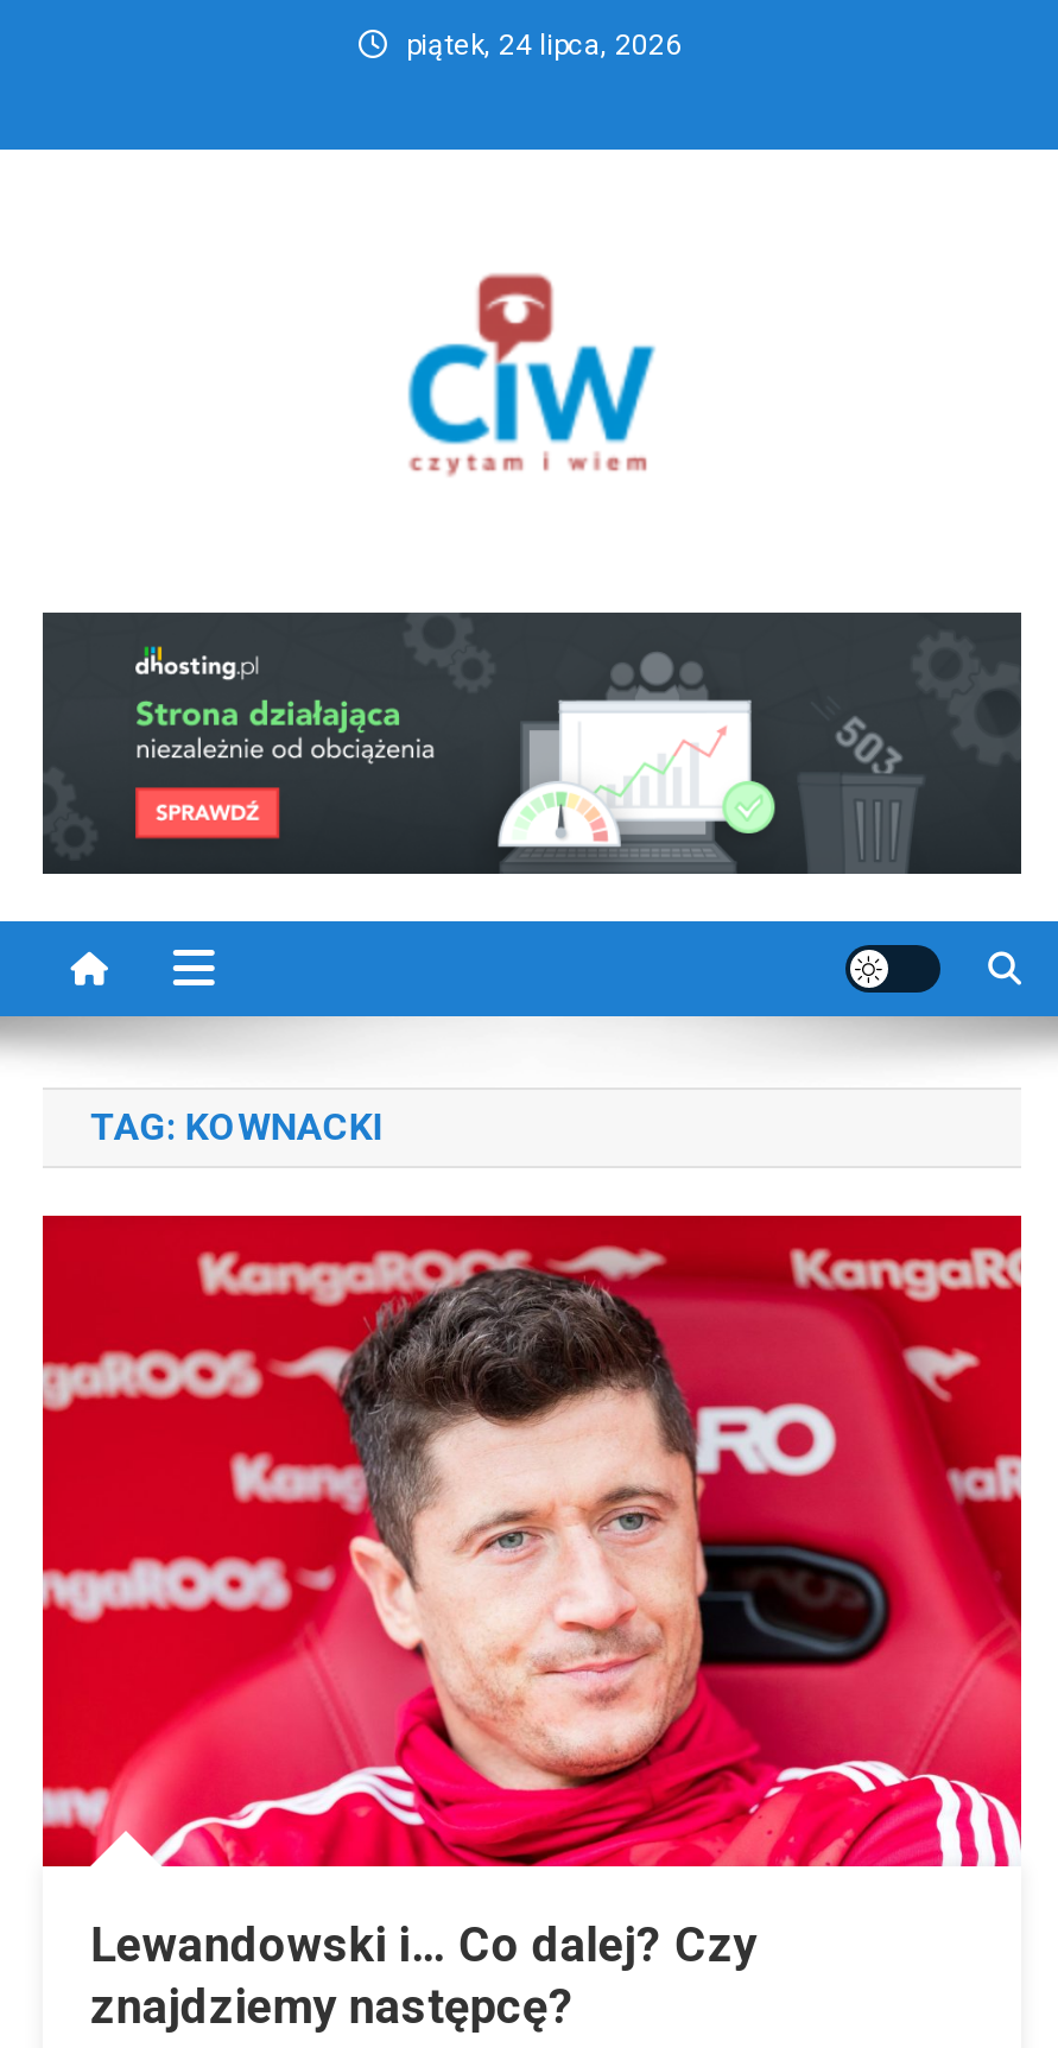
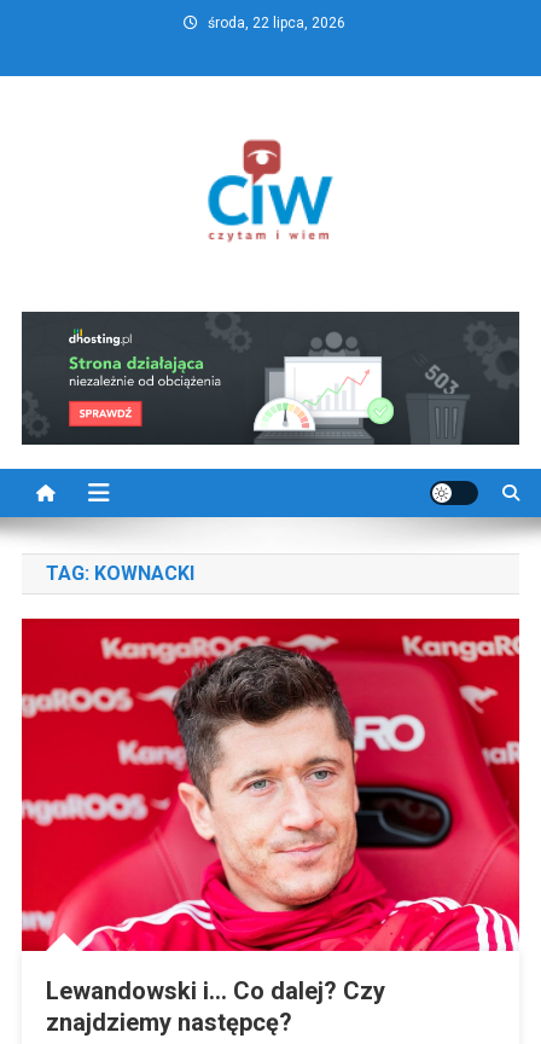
- piątek, 24 lipca, 2026
+ środa, 22 lipca, 2026
